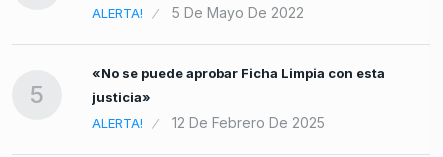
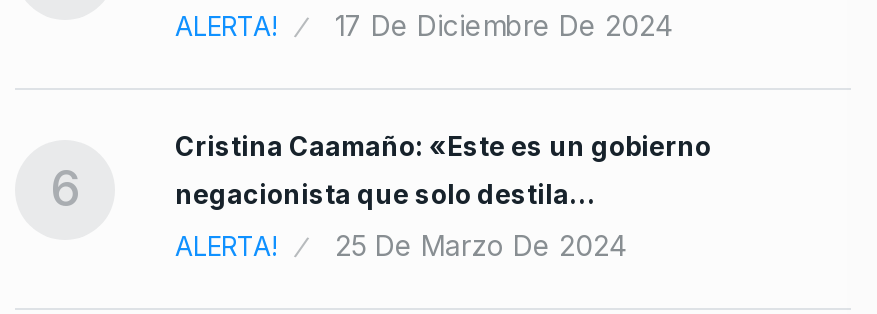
- 5 De Mayo De 2022
+ 17 De Diciembre De 2024

- «No se puede aprobar Ficha Limpia con esta
+ Cristina Caamaño: «Este es un gobierno

- 5
+ 6

- justicia»
+ negacionista que solo destila…

- ALERTA! 12 De Febrero De 2025
+ ALERTA! 25 De Marzo De 2024
